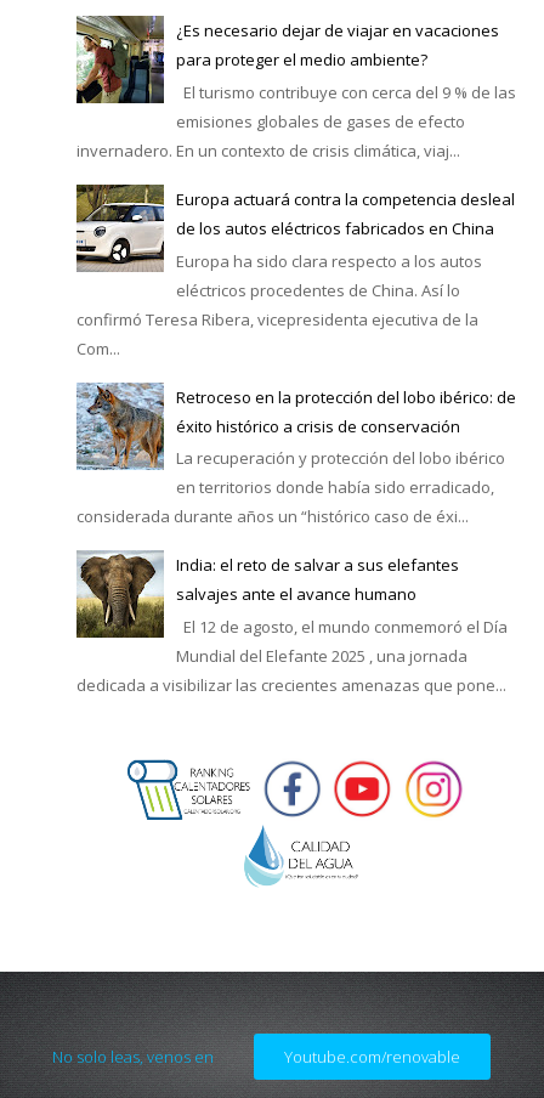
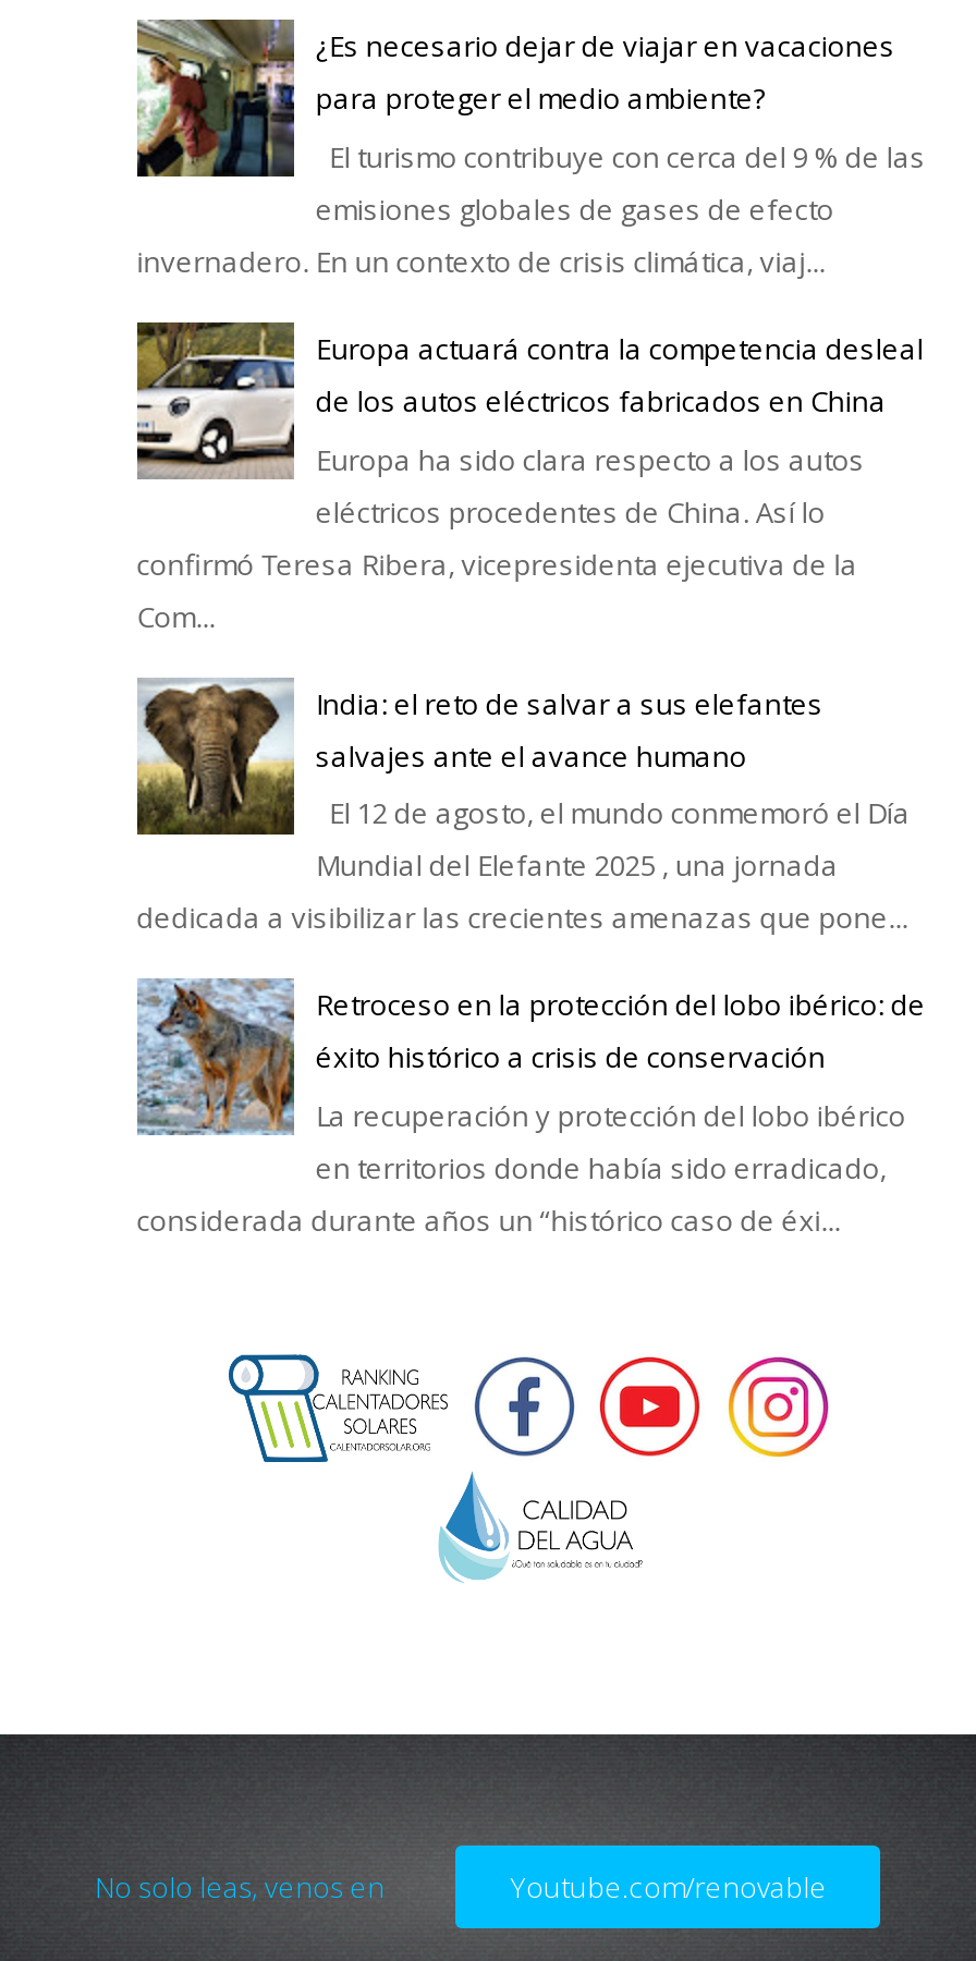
moved down: [image] | Retroceso en la protección del lobo ibérico: de | éxito histórico a crisis de conservación | La recuperación y protección del lobo ibérico | en territorios donde había sido erradicado, | considerada durante años un “histórico caso de éxi...

moved up: [image] | India: el reto de salvar a sus elefantes | salvajes ante el avance humano | El 12 de agosto, el mundo conmemoró el Día | Mundial del Elefante 2025 , una jornada | dedicada a visibilizar las crecientes amenazas que pone...
